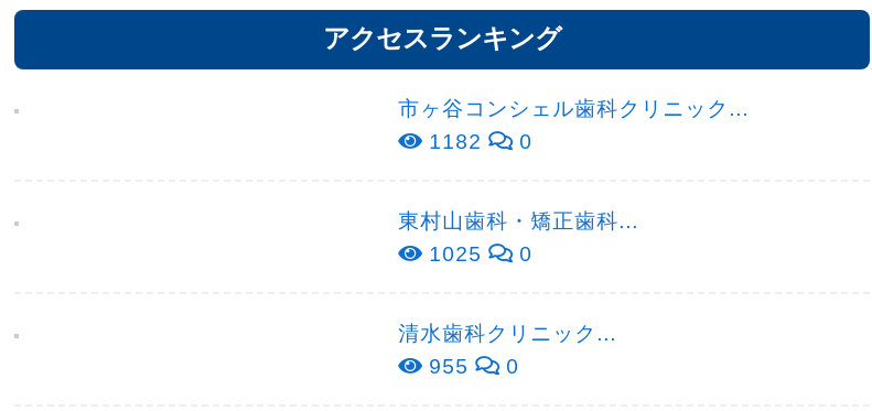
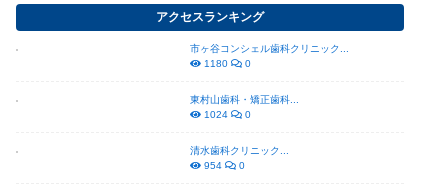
- 1182 0
+ 1180 0

- 1025 0
+ 1024 0

- 955 0
+ 954 0
